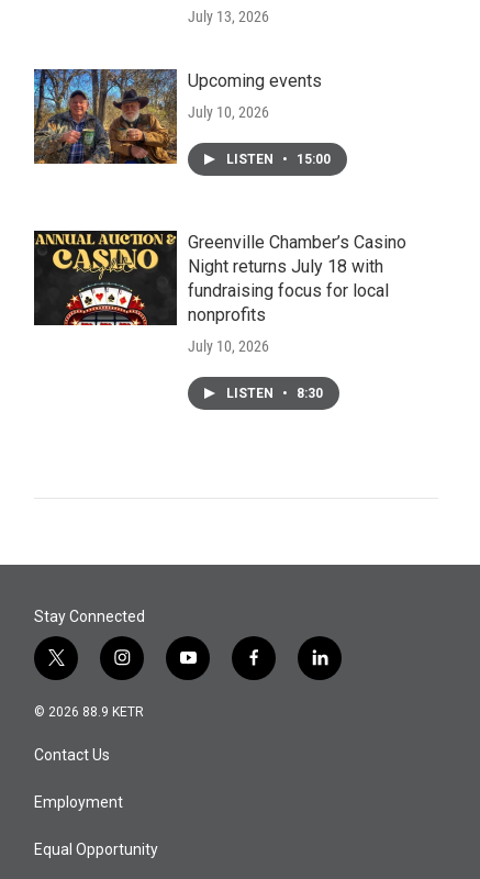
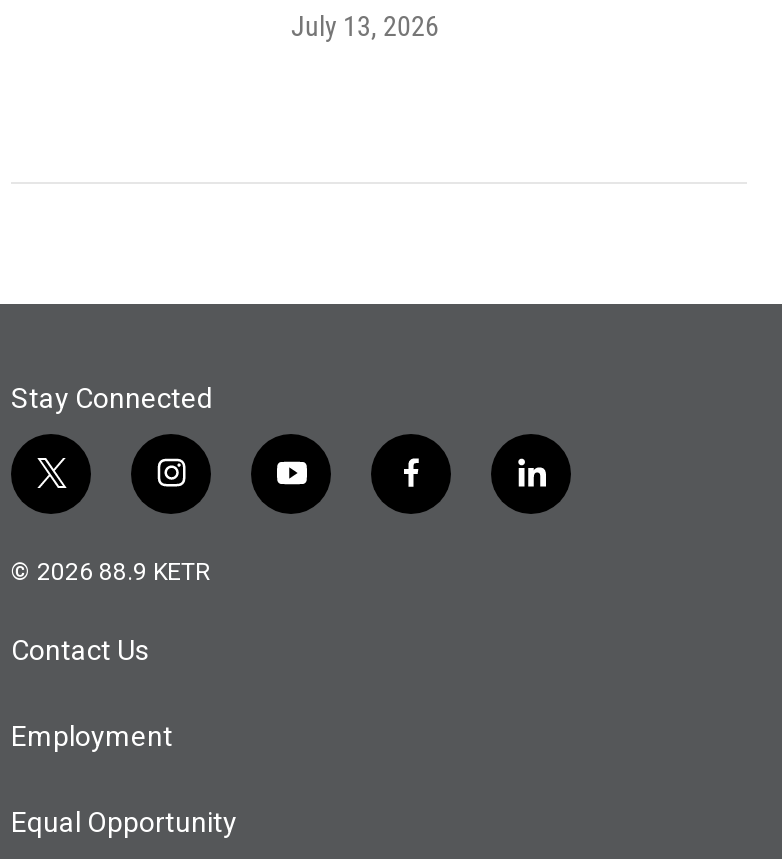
- [image]
- Upcoming events
- July 10, 2026
- LISTEN • 15:00

- [image]
- Greenville Chamber’s Casino
- Night returns July 18 with
- fundraising focus for local
- nonprofits
- July 10, 2026
- LISTEN • 8:30
